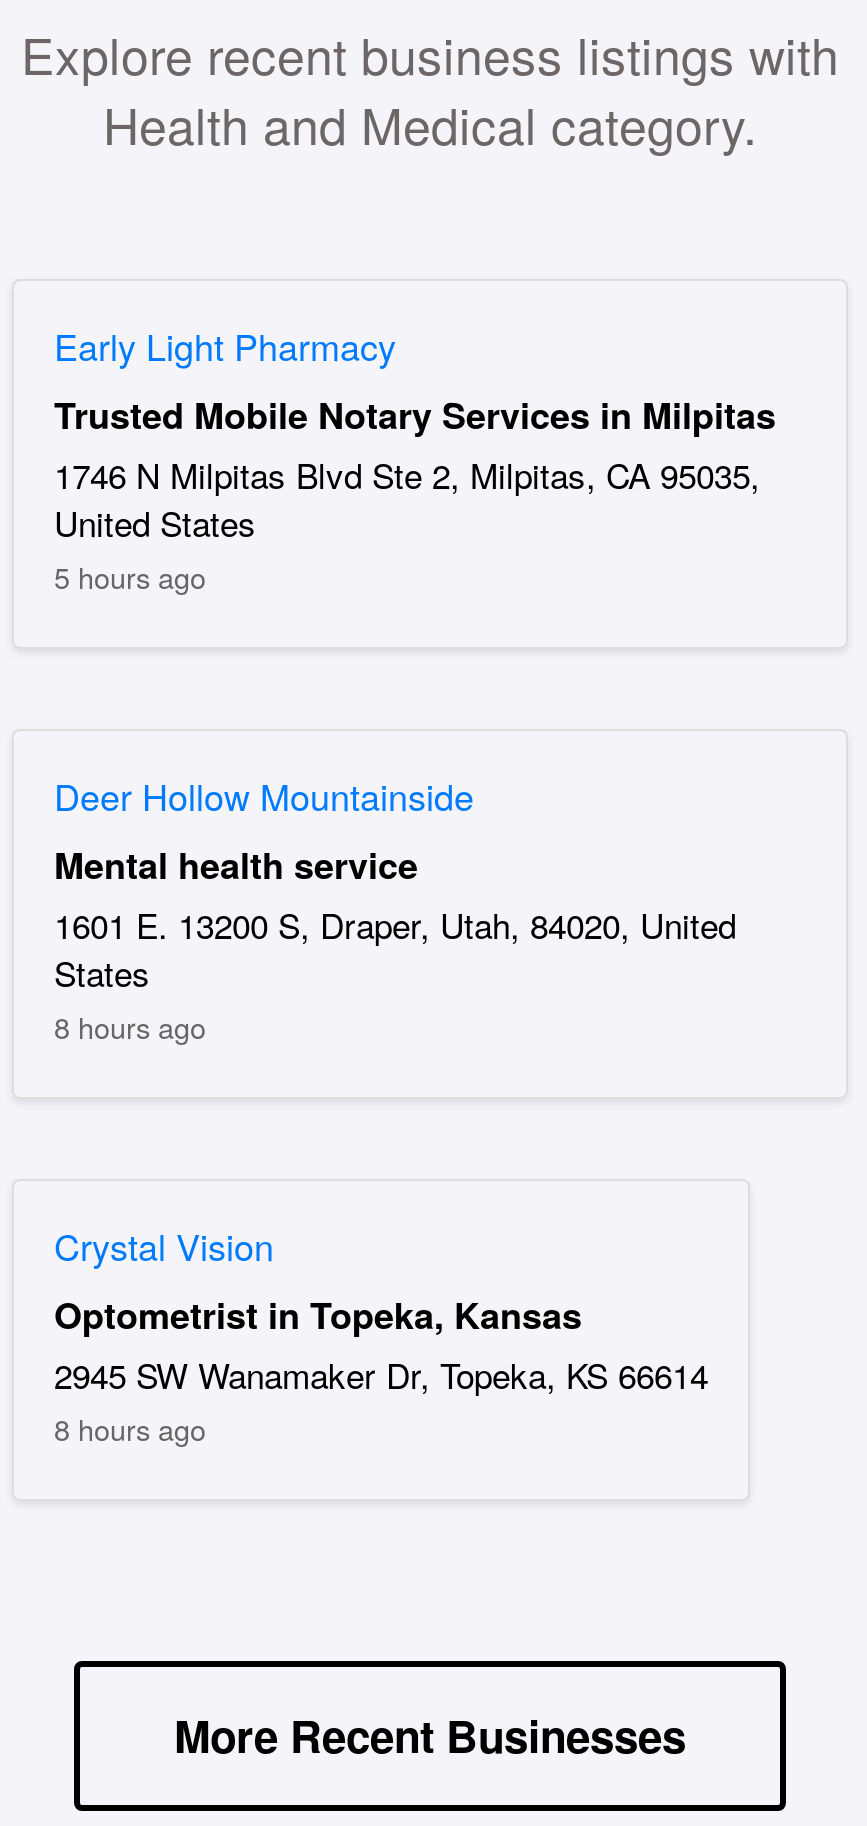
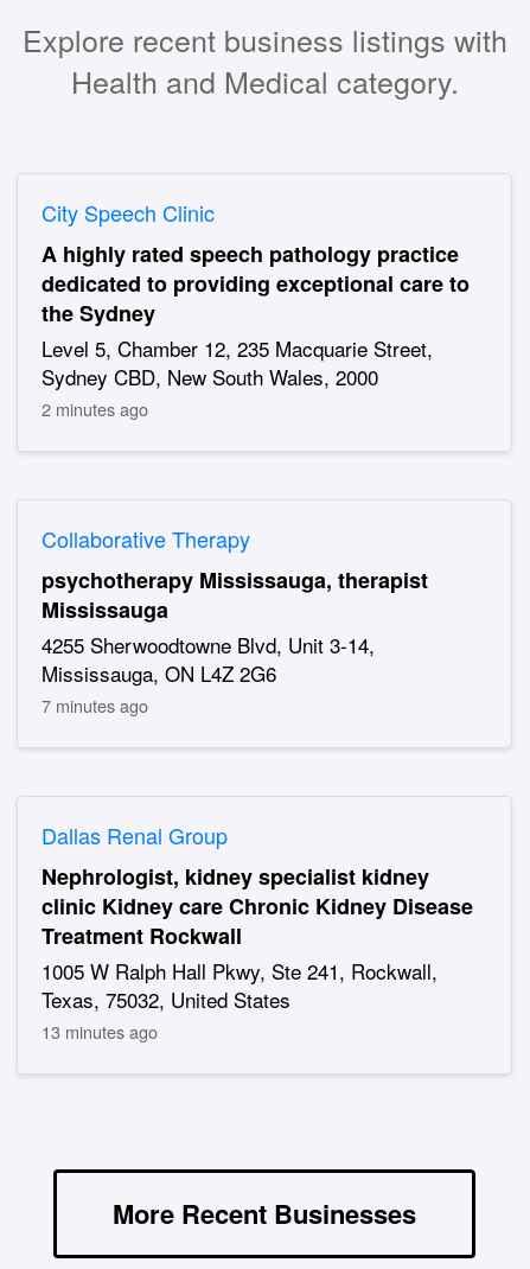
- Early Light Pharmacy
- Trusted Mobile Notary Services in Milpitas
- 1746 N Milpitas Blvd Ste 2, Milpitas, CA 95035,
- United States
- 5 hours ago
+ City Speech Clinic
+ A highly rated speech pathology practice
+ dedicated to providing exceptional care to
+ the Sydney
+ Level 5, Chamber 12, 235 Macquarie Street,
+ Sydney CBD, New South Wales, 2000
+ 2 minutes ago

- Deer Hollow Mountainside
- Mental health service
- 1601 E. 13200 S, Draper, Utah, 84020, United
- States
- 8 hours ago
+ Collaborative Therapy
+ psychotherapy Mississauga, therapist
+ Mississauga
+ 4255 Sherwoodtowne Blvd, Unit 3-14,
+ Mississauga, ON L4Z 2G6
+ 7 minutes ago

- Crystal Vision
- Optometrist in Topeka, Kansas
- 2945 SW Wanamaker Dr, Topeka, KS 66614
- 8 hours ago
+ Dallas Renal Group
+ Nephrologist, kidney specialist kidney
+ clinic Kidney care Chronic Kidney Disease
+ Treatment Rockwall
+ 1005 W Ralph Hall Pkwy, Ste 241, Rockwall,
+ Texas, 75032, United States
+ 13 minutes ago
